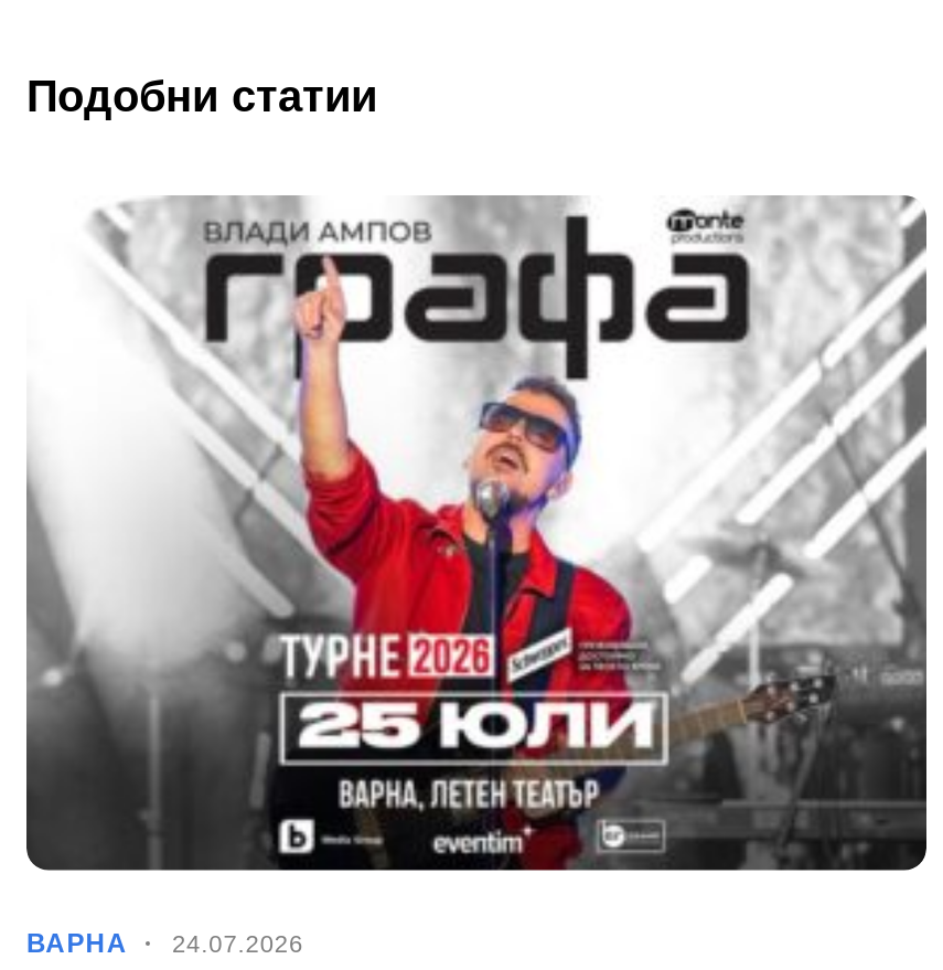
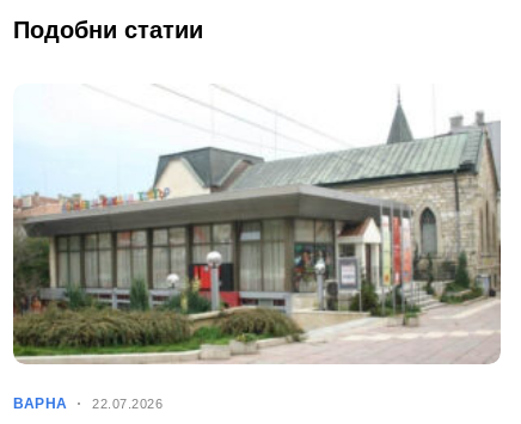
- [image]
- ВАРНА 24.07.2026
+ [image]
+ ВАРНА 22.07.2026
